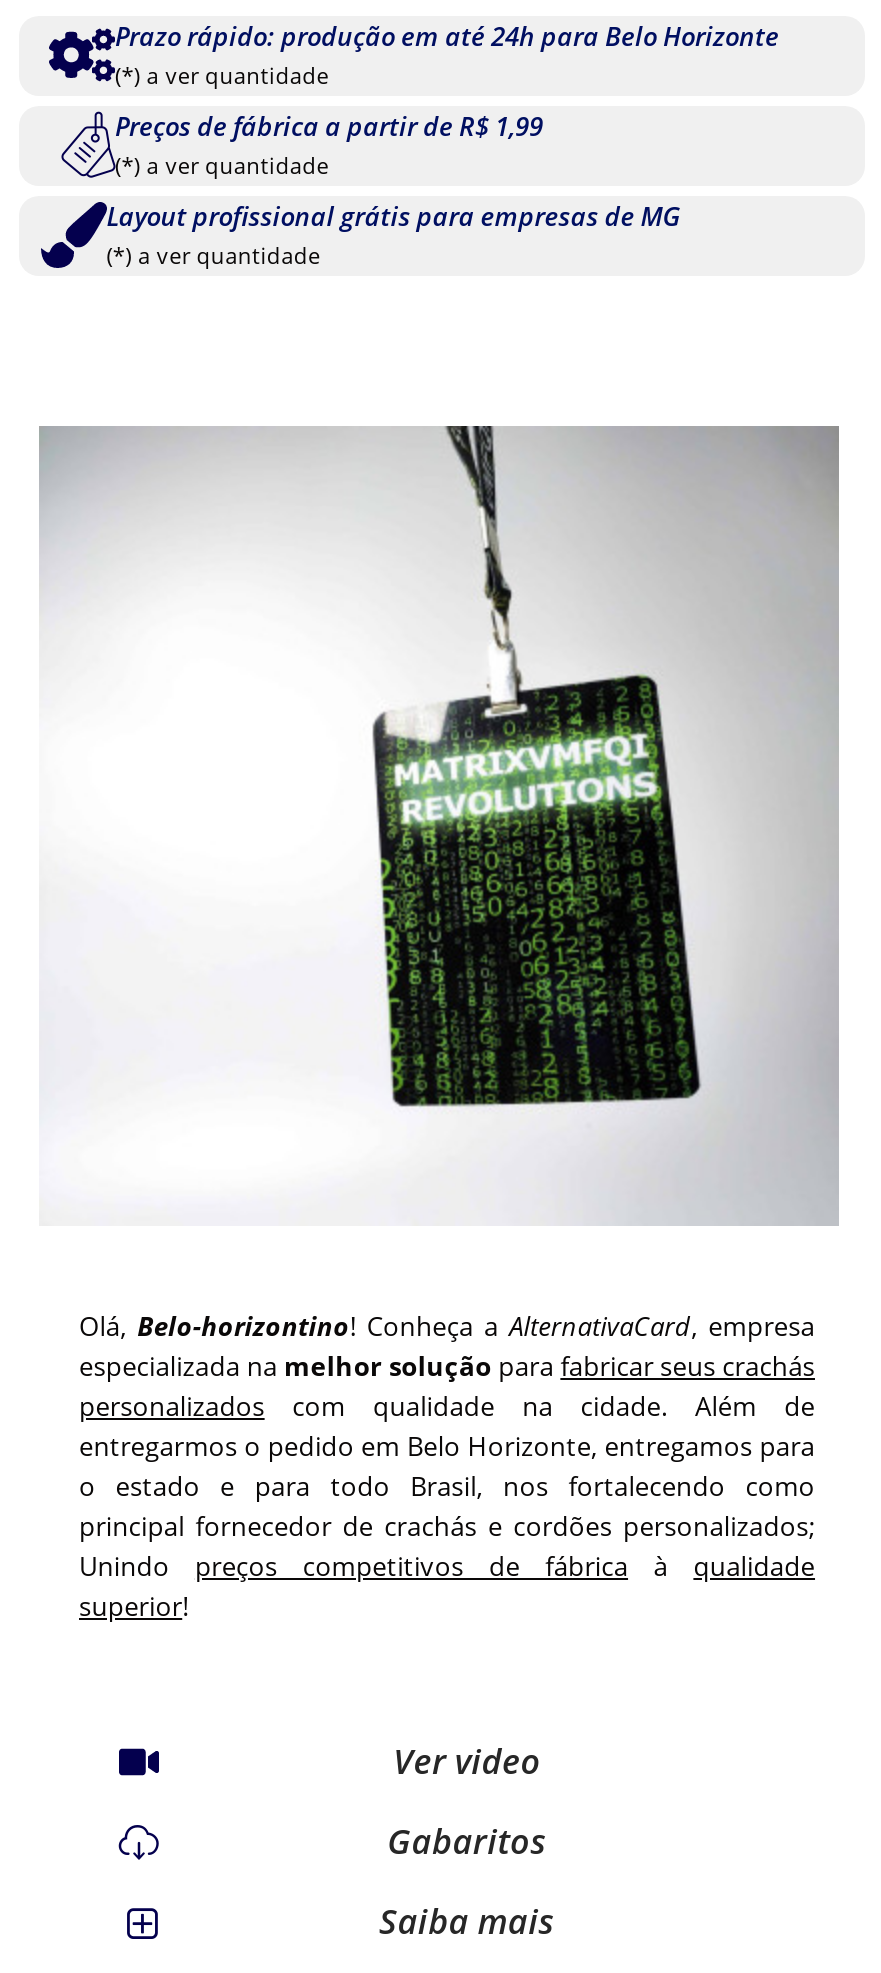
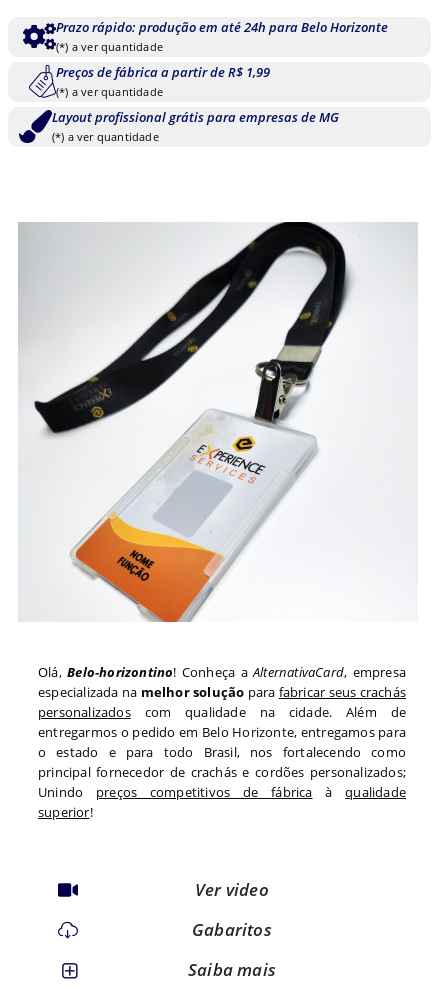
- [image]
+ [image]
